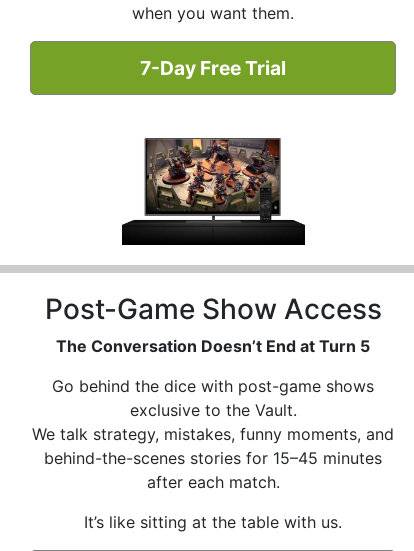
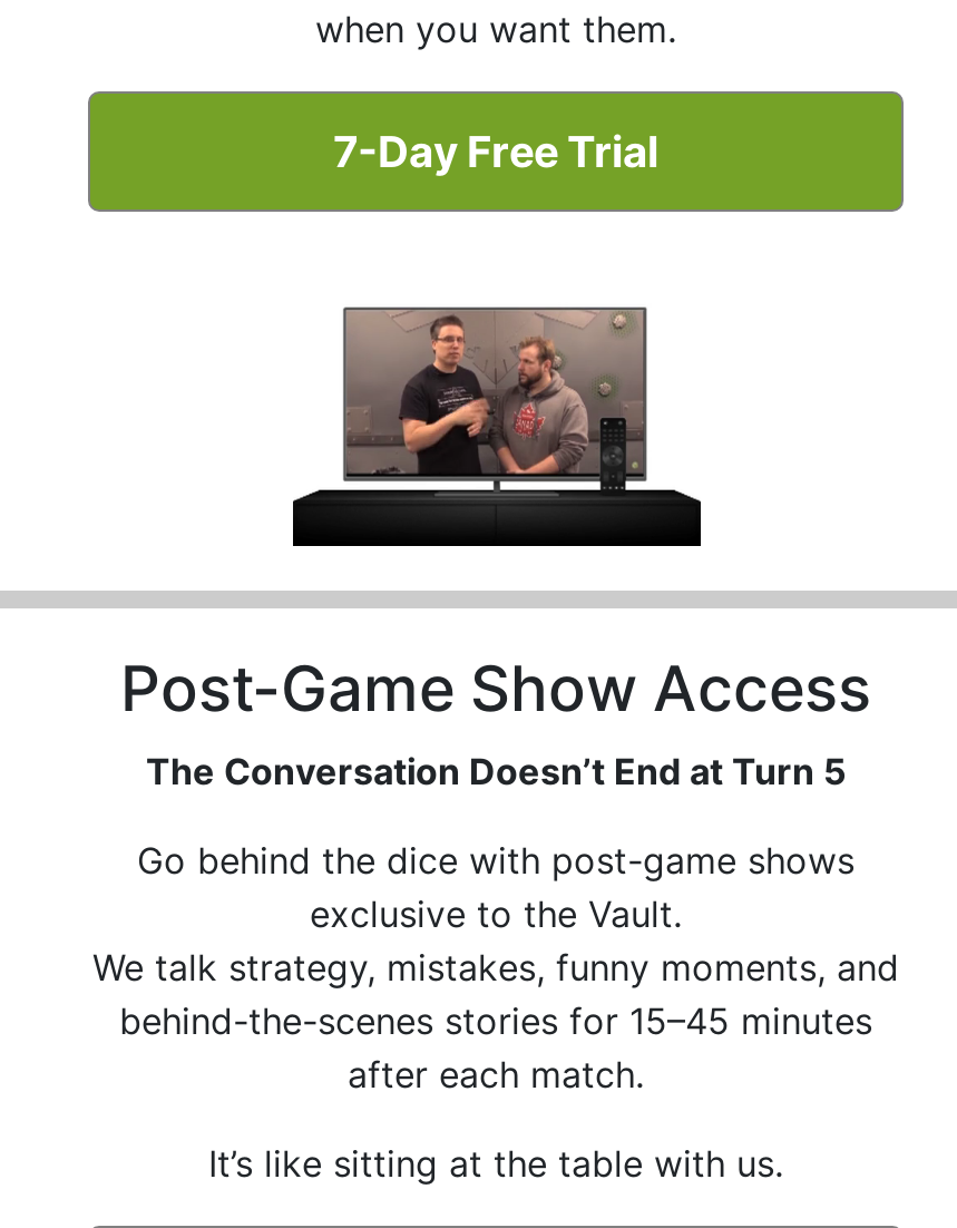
- [image]
+ [image]
